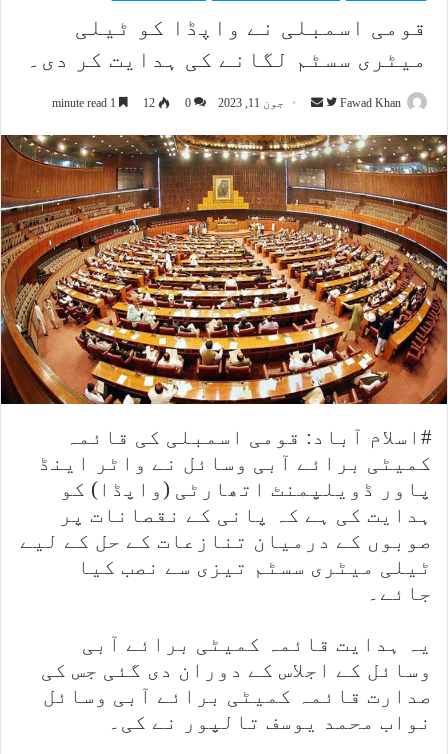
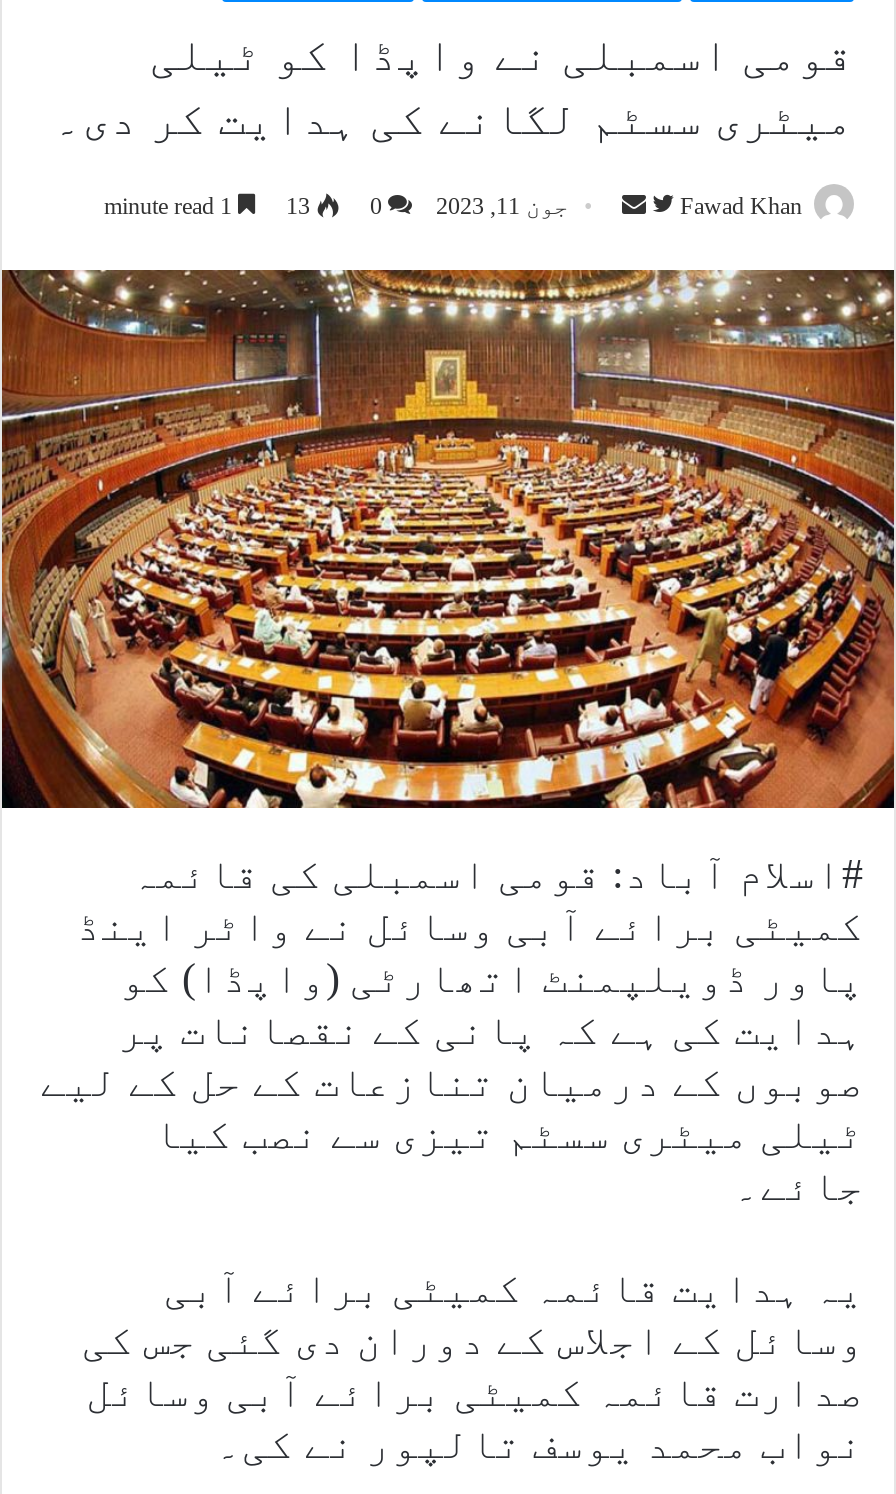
- 12
+ 13
